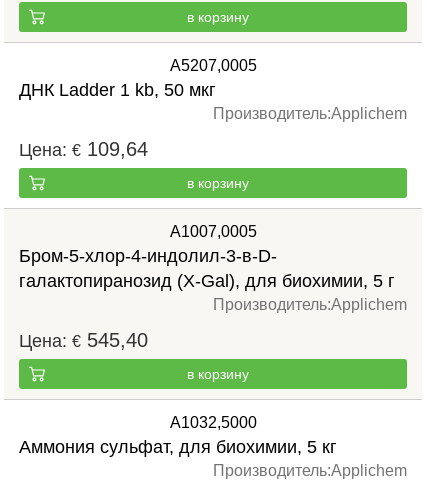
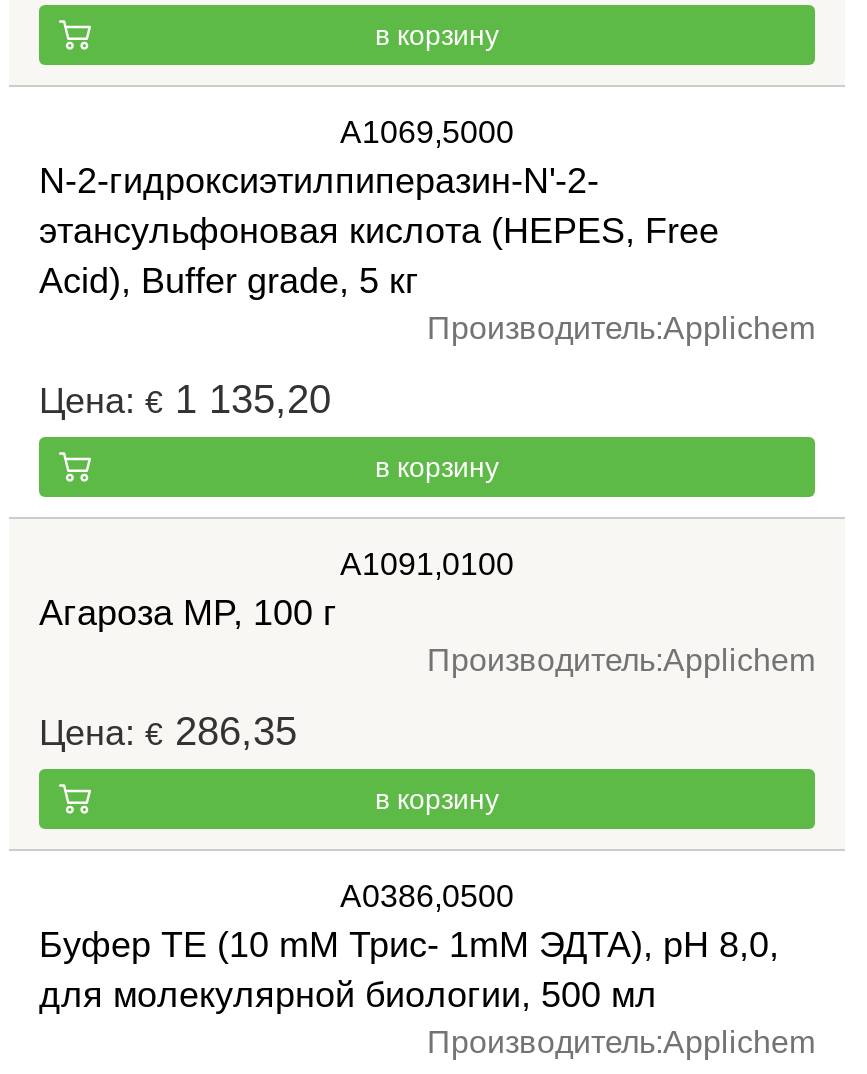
- A5207,0005
- ДНК Ladder 1 kb, 50 мкг
+ A1069,5000
+ N-2-гидроксиэтилпиперазин-N'-2-
+ этансульфоновая кислота (HEPES, Free
+ Acid), Buffer grade, 5 кг

- Цена: €109,64
+ Цена: €1 135,20

- A1007,0005
- Бром-5-хлор-4-индолил-3-в-D-
- галактопиранозид (X-Gal), для биохимии, 5 г
+ A1091,0100
+ Агароза MP, 100 г

- Цена: €545,40
+ Цена: €286,35

- A1032,5000
- Аммония сульфат, для биохимии, 5 кг
+ A0386,0500
+ Буфер TE (10 mM Трис- 1mM ЭДТА), pH 8,0,
+ для молекулярной биологии, 500 мл
